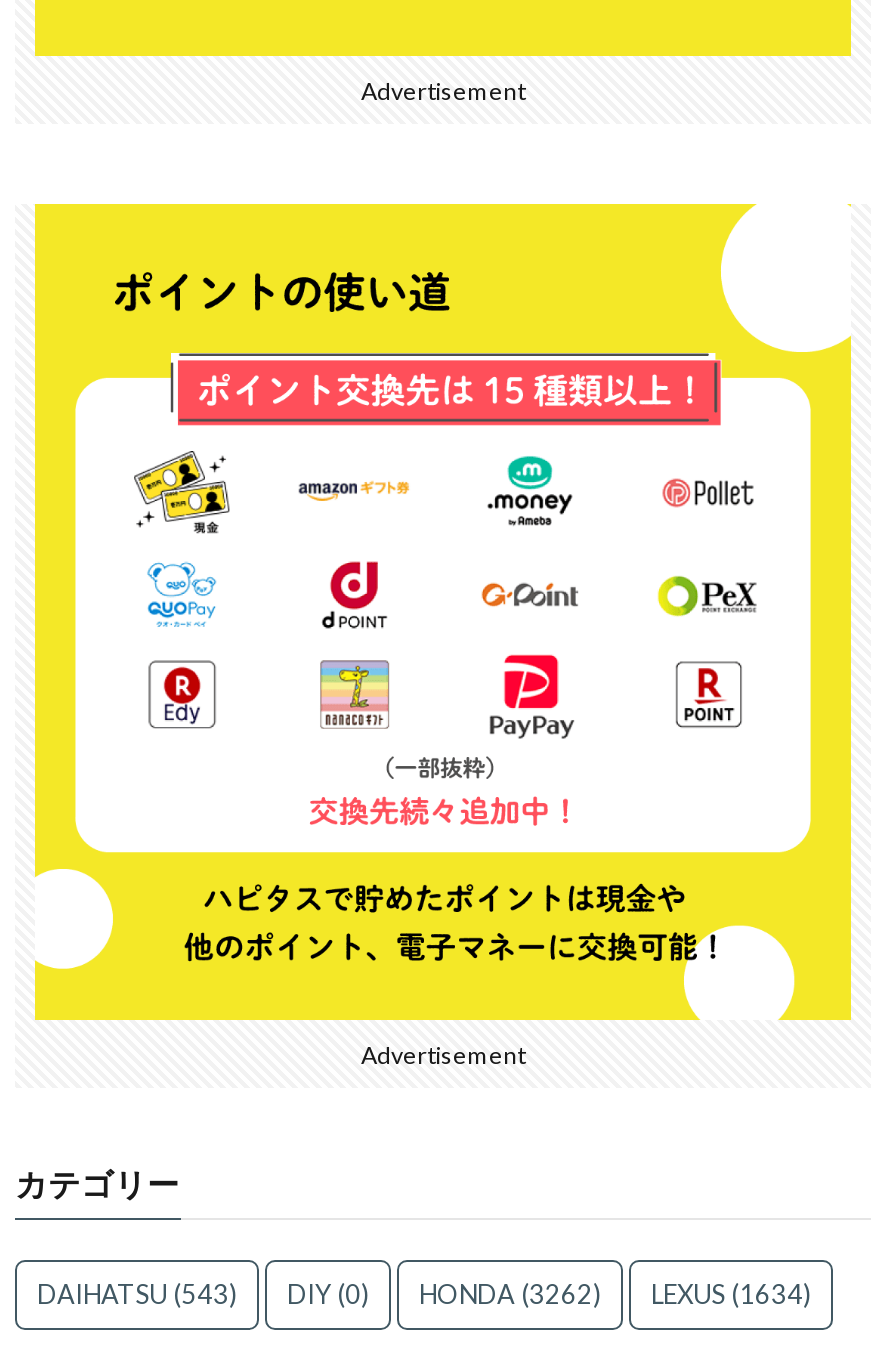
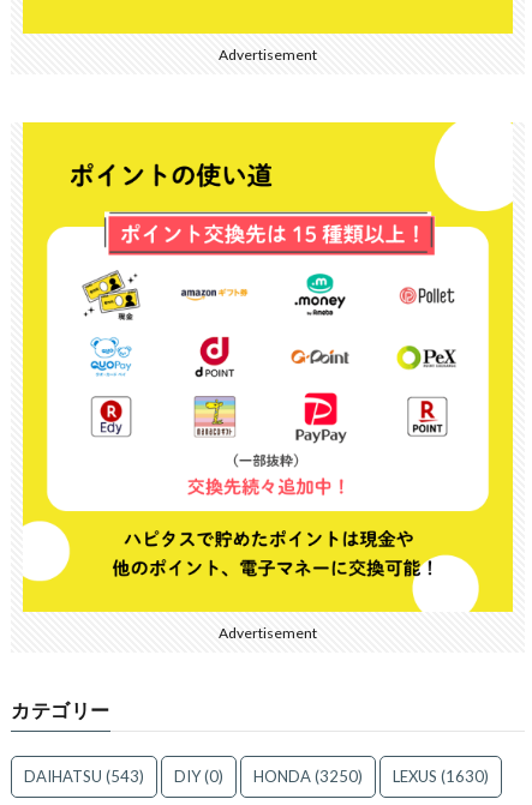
- HONDA (3262)
+ HONDA (3250)

- LEXUS (1634)
+ LEXUS (1630)
